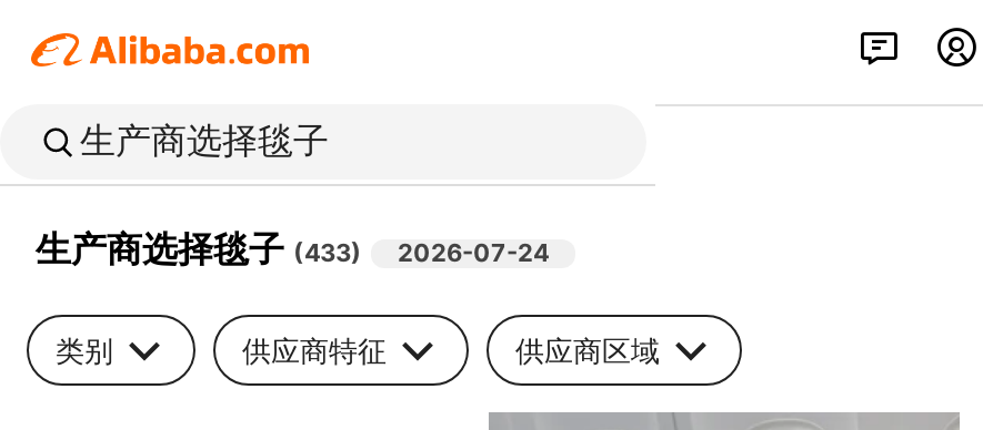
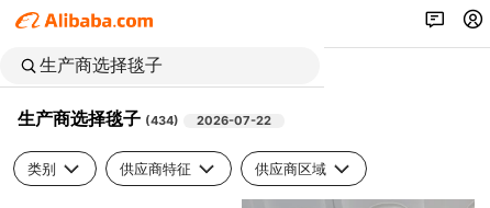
- 生产商选择毯子 (433)
+ 生产商选择毯子 (434)

- 2026-07-24
+ 2026-07-22
